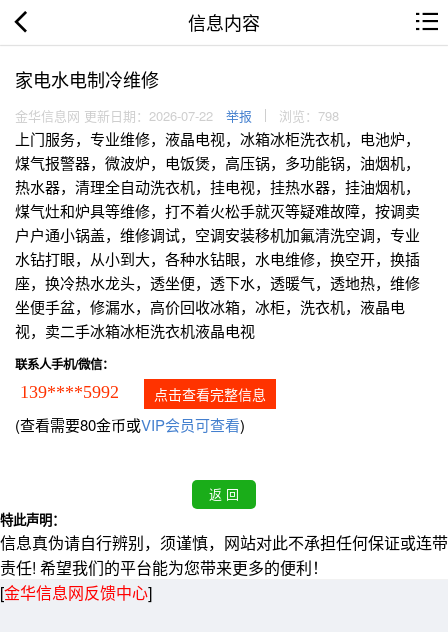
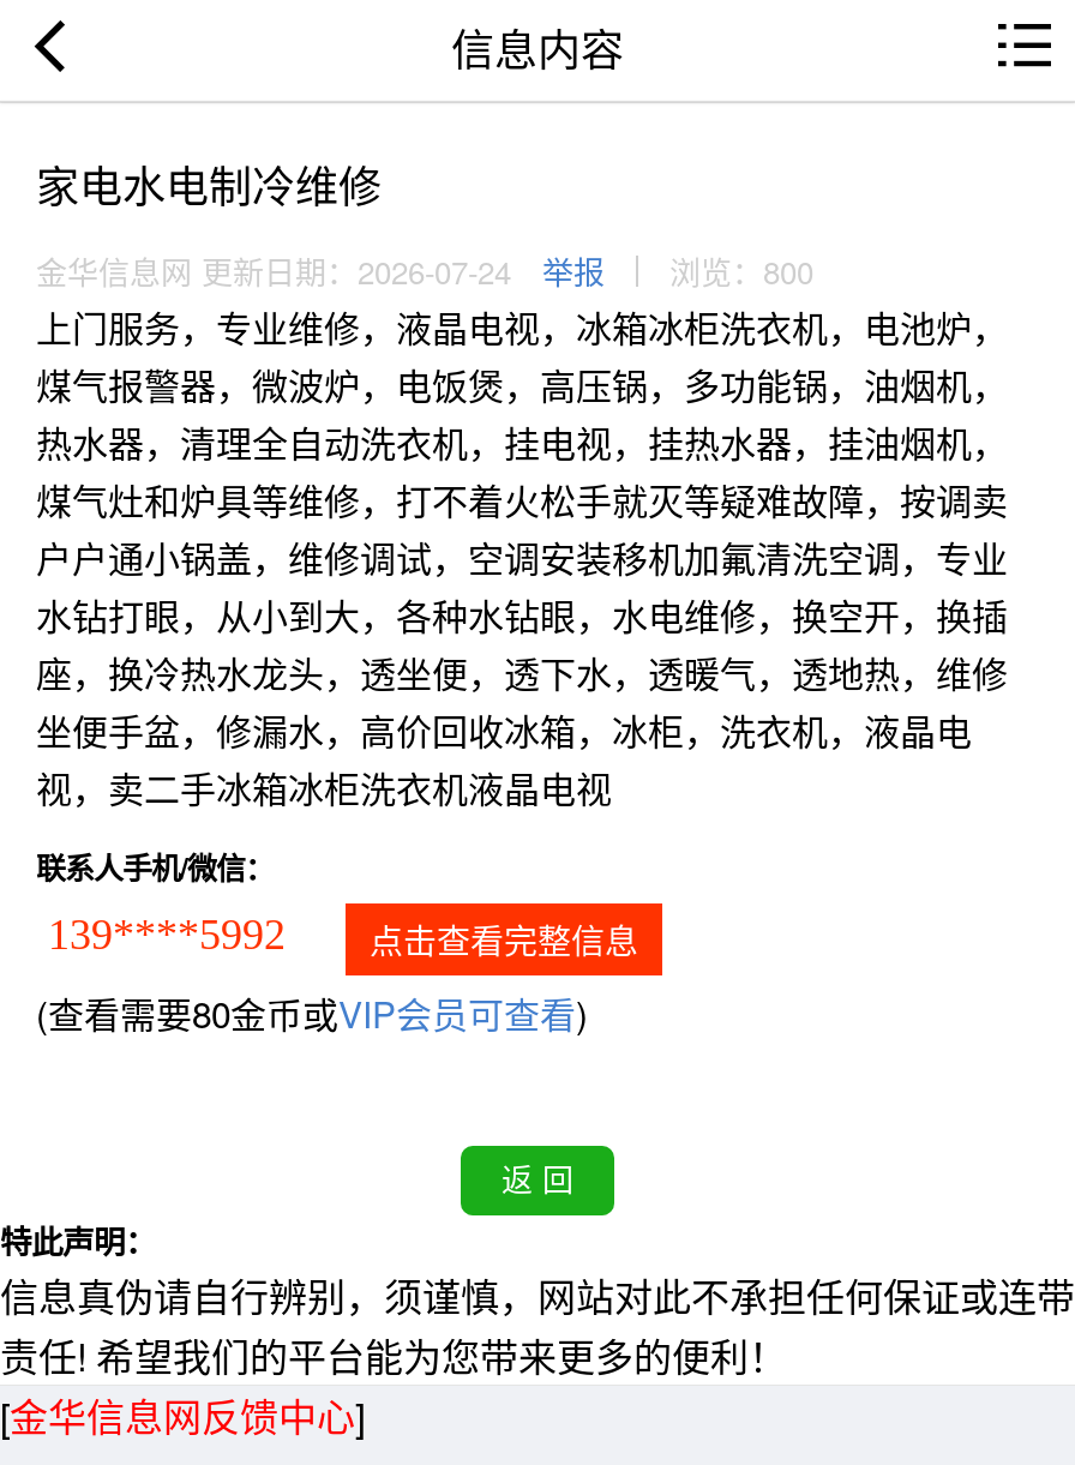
- 金华信息网 更新日期：2026-07-22
+ 金华信息网 更新日期：2026-07-24

- 浏览：798
+ 浏览：800
